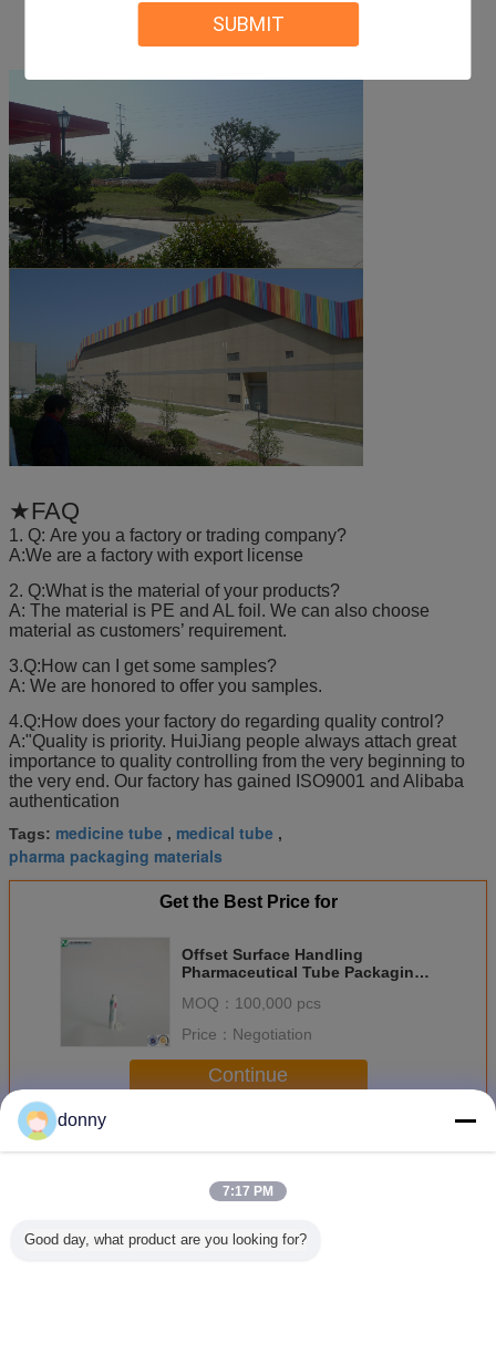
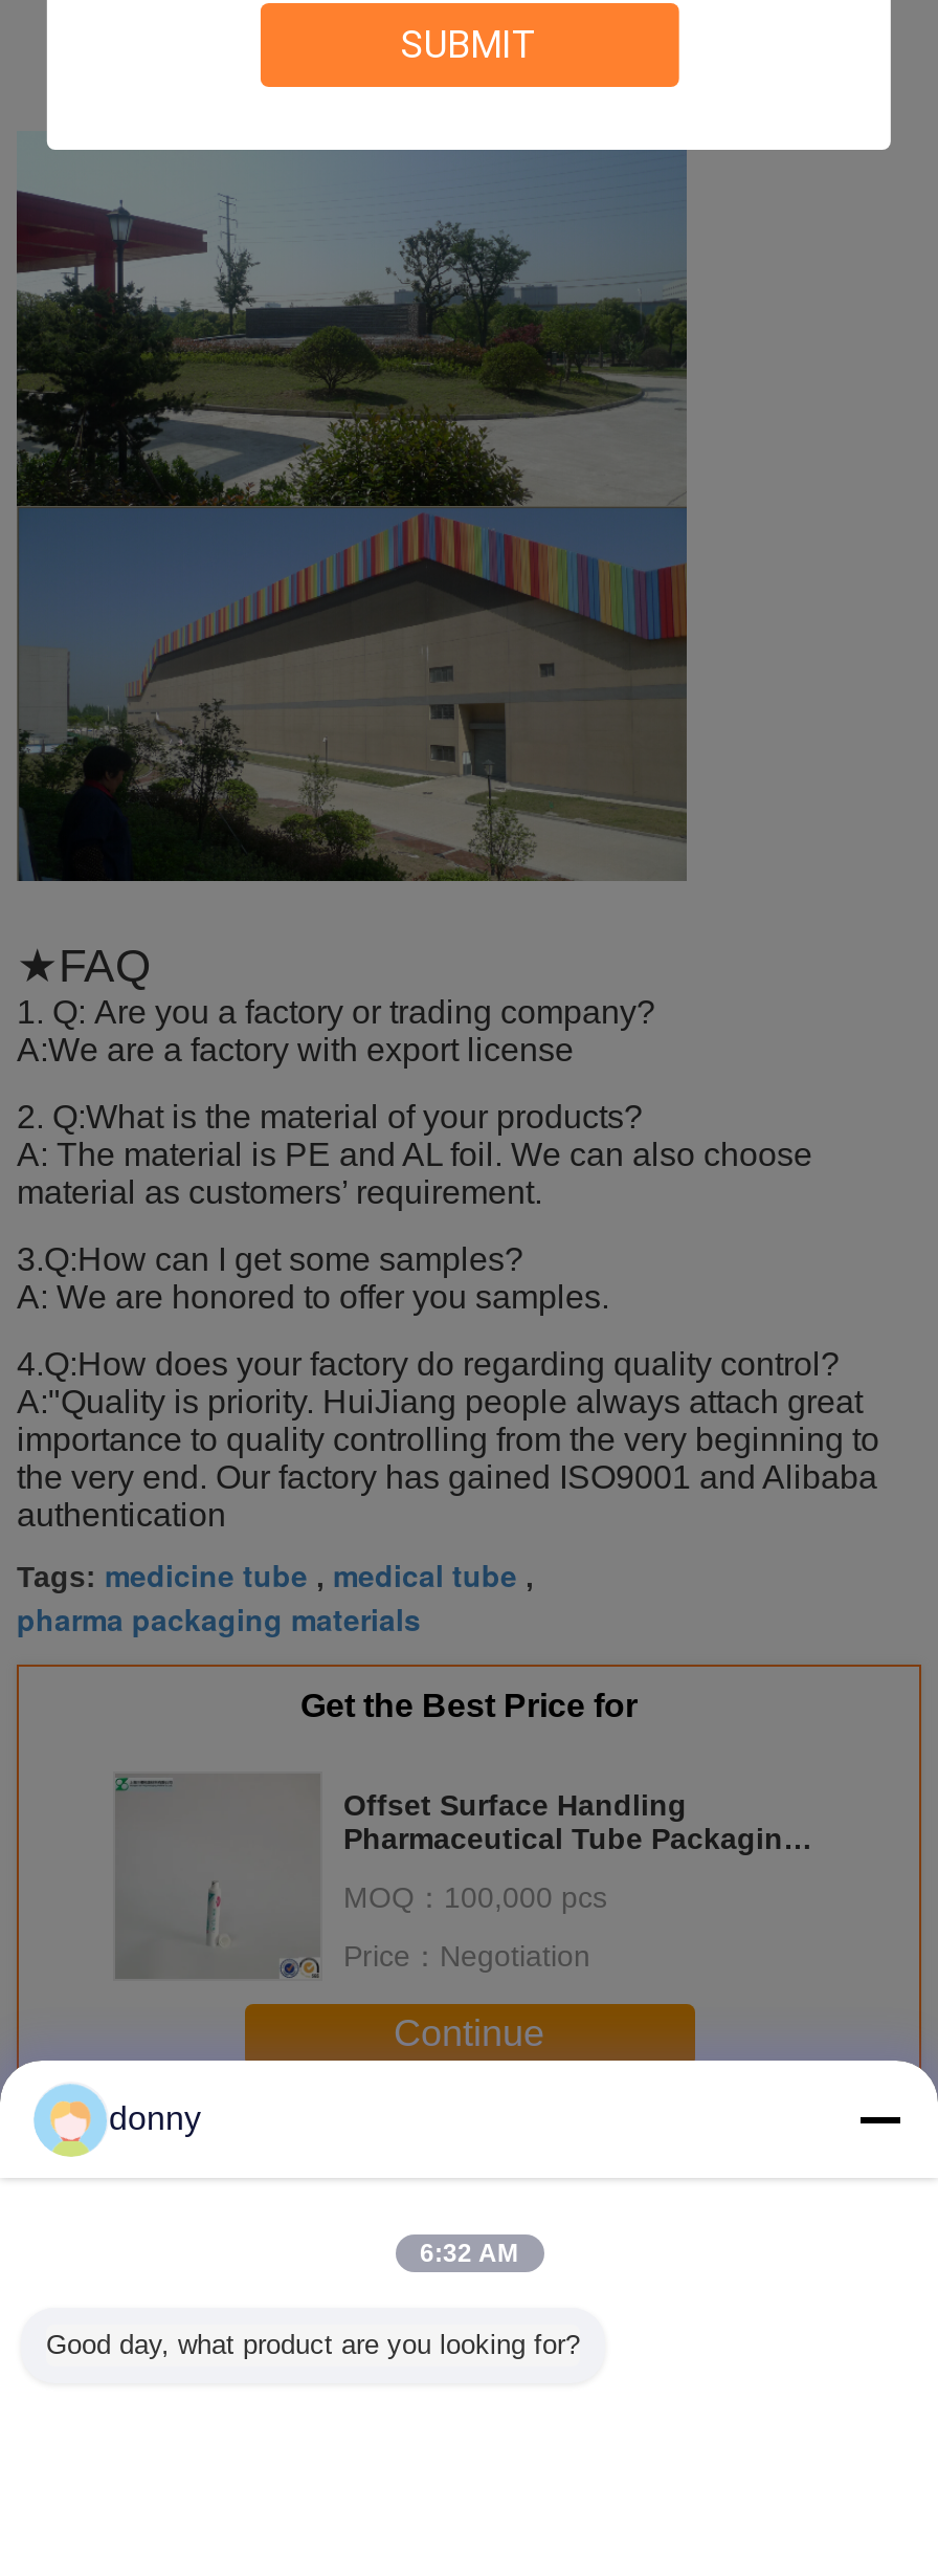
- 7:17 PM
+ 6:32 AM
